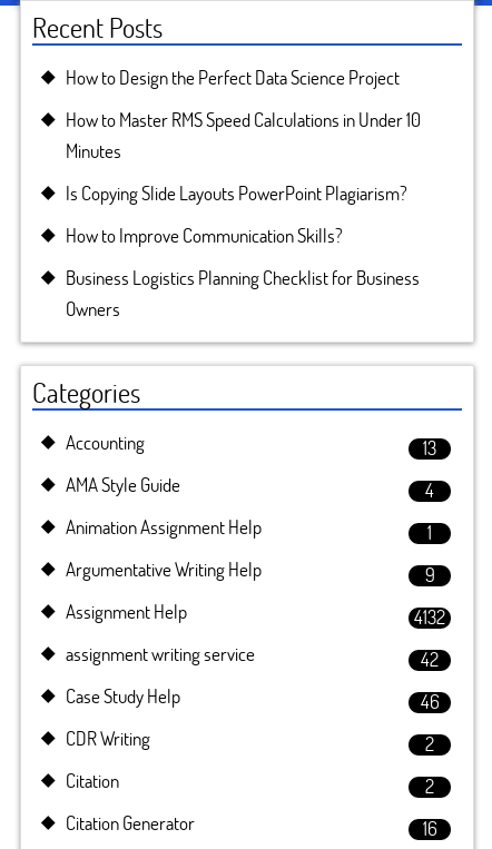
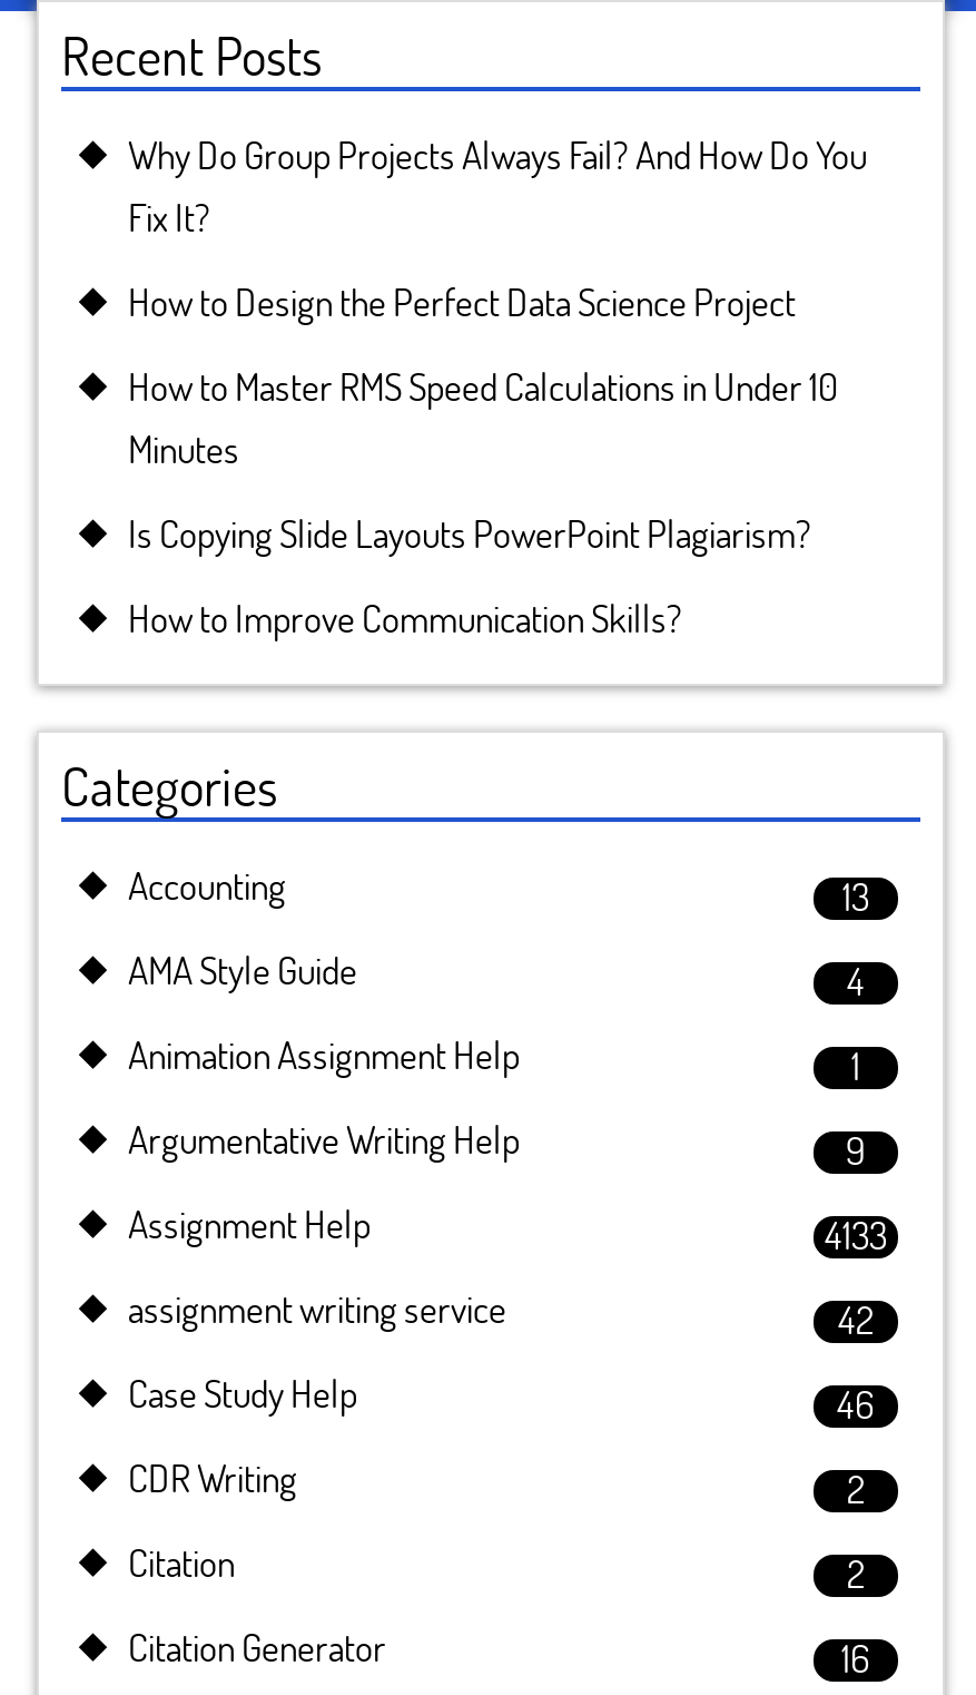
+ Why Do Group Projects Always Fail? And How Do You
+ Fix It?

moved down: How to Design the Perfect Data Science Project | How to Master RMS Speed Calculations in Under 10 | Minutes | Is Copying Slide Layouts PowerPoint Plagiarism? | How to Improve Communication Skills?

- Business Logistics Planning Checklist for Business
- Owners

- 4132
+ 4133
